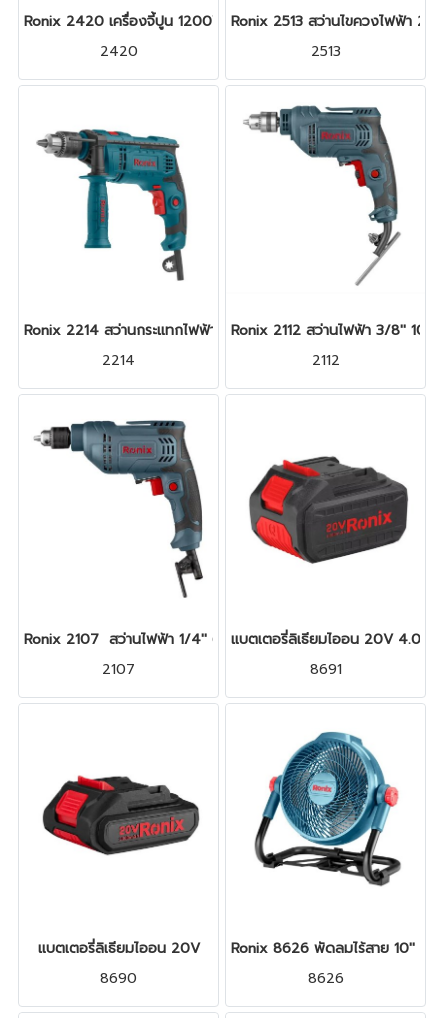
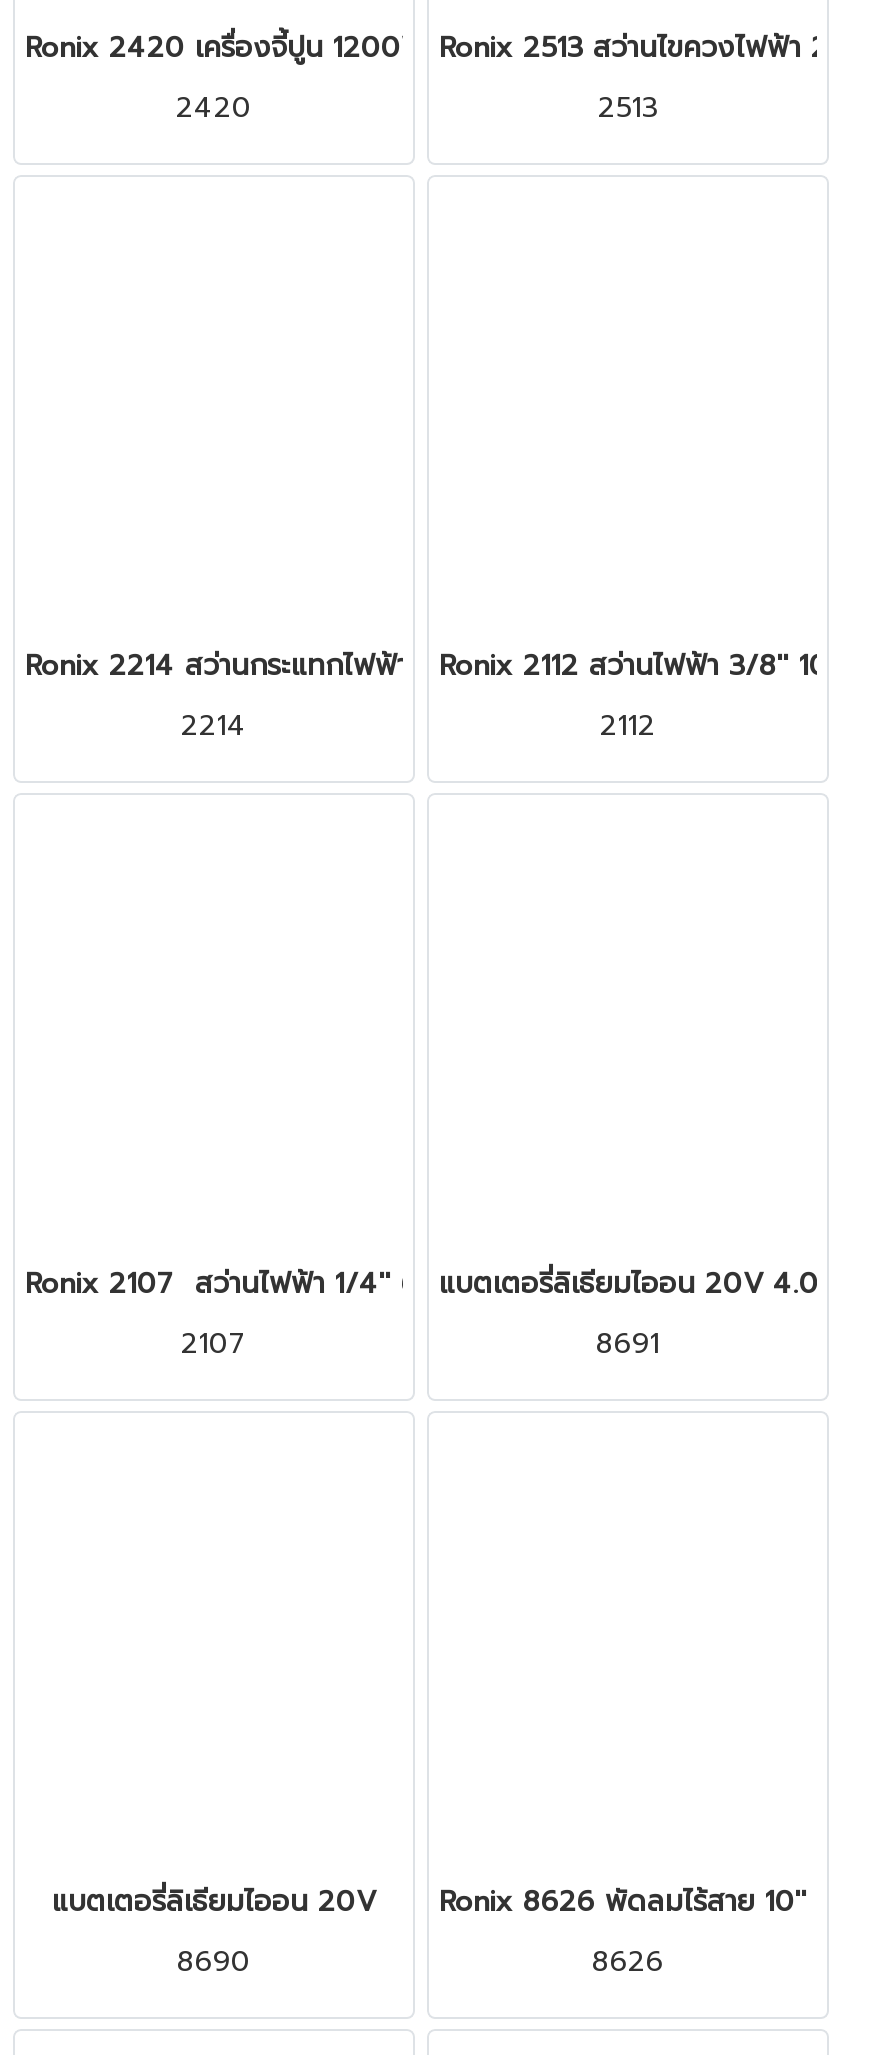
- [image]

- [image]

- [image]

- [image]

- [image]

- [image]
